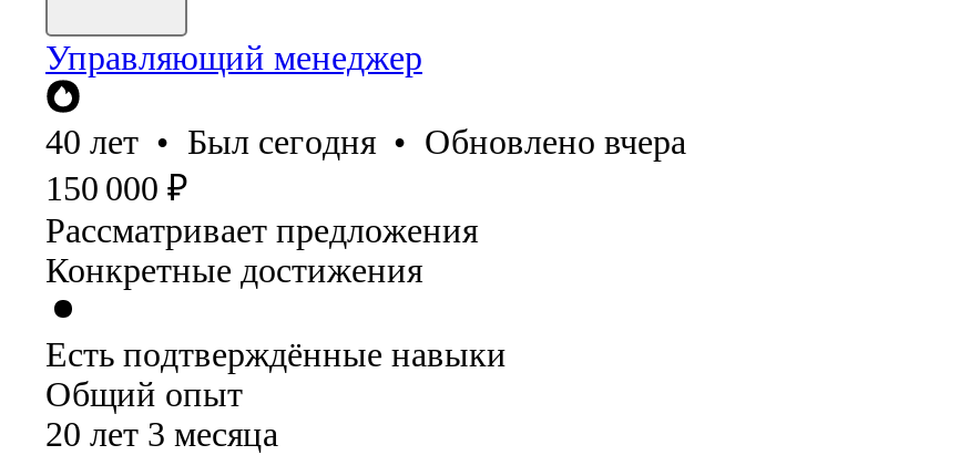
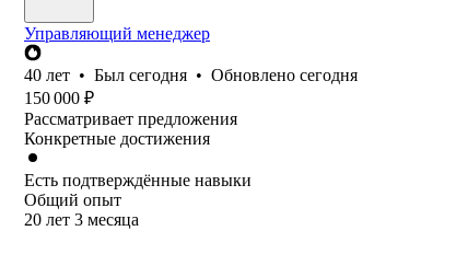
- 40 лет • Был сегодня • Обновлено вчера
+ 40 лет • Был сегодня • Обновлено сегодня
